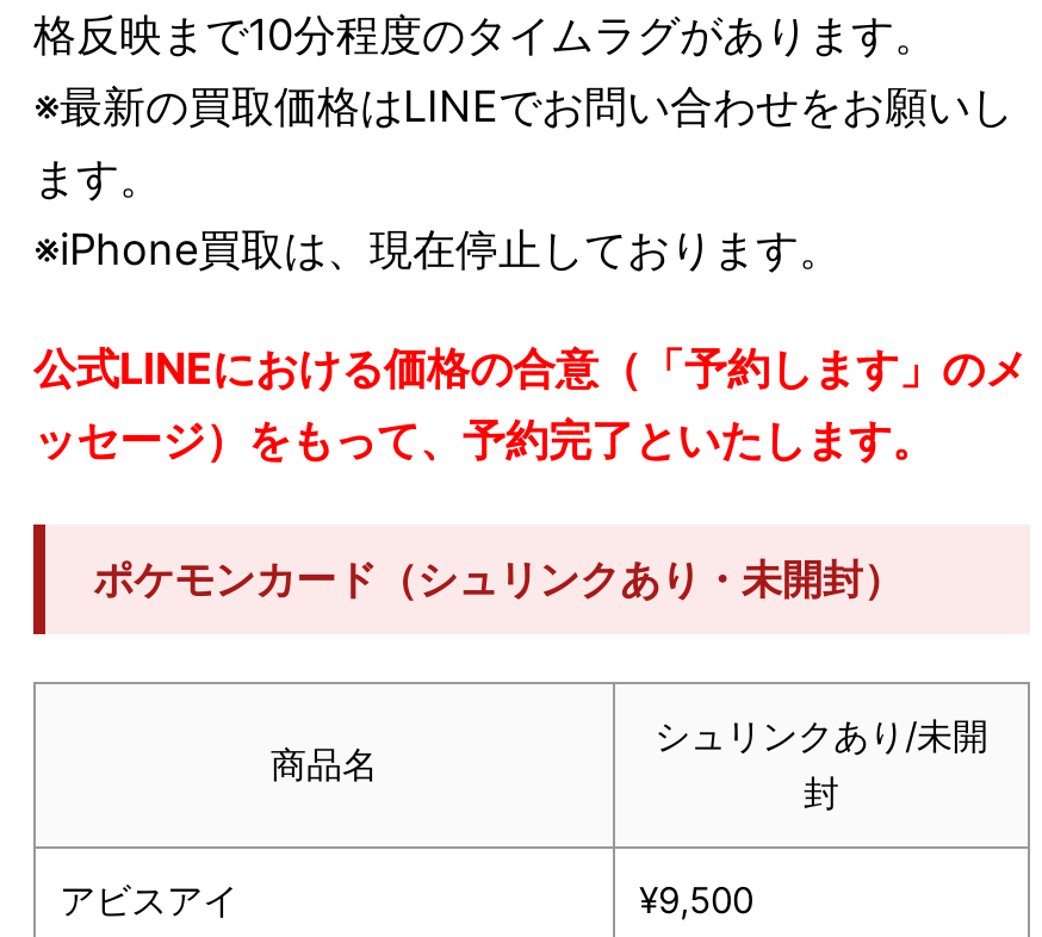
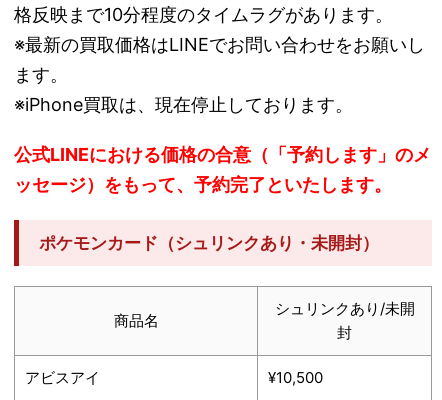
- ¥9,500
+ ¥10,500
